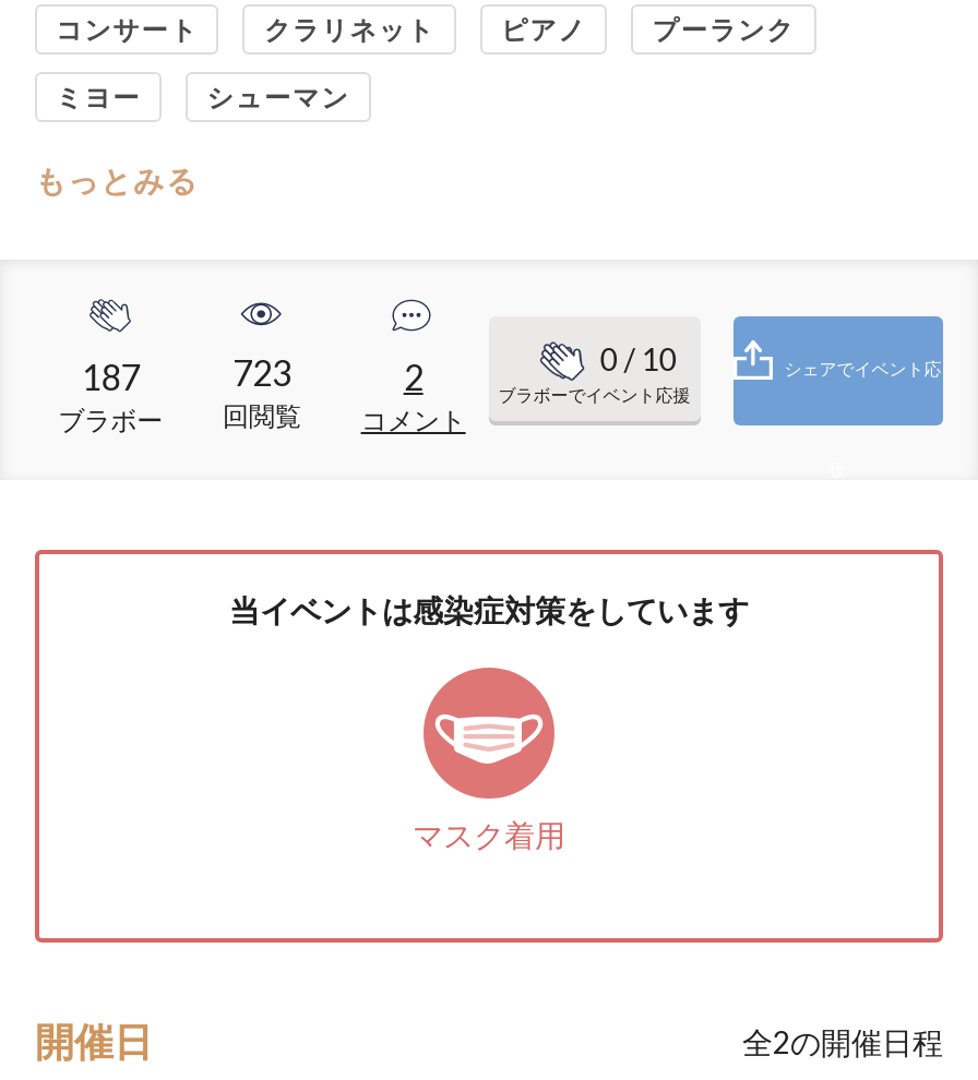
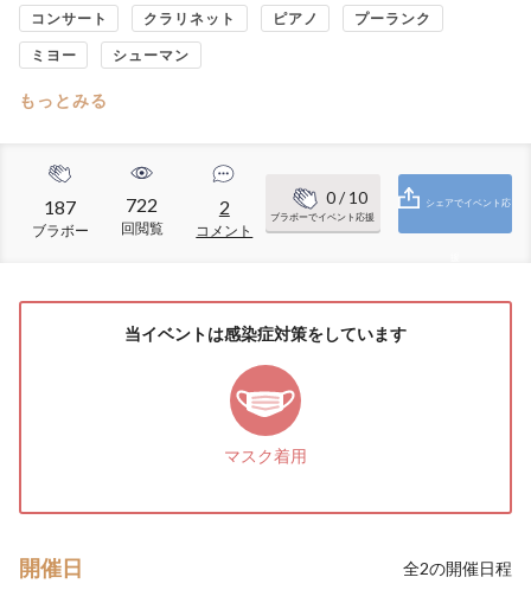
- 723
+ 722
